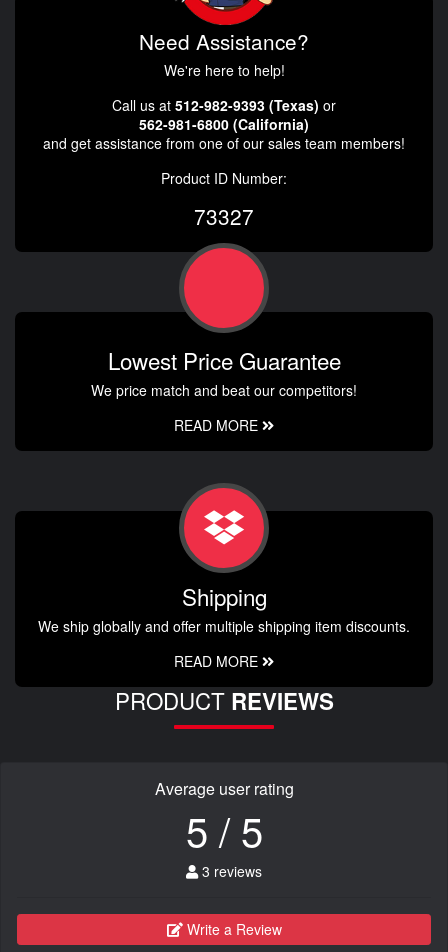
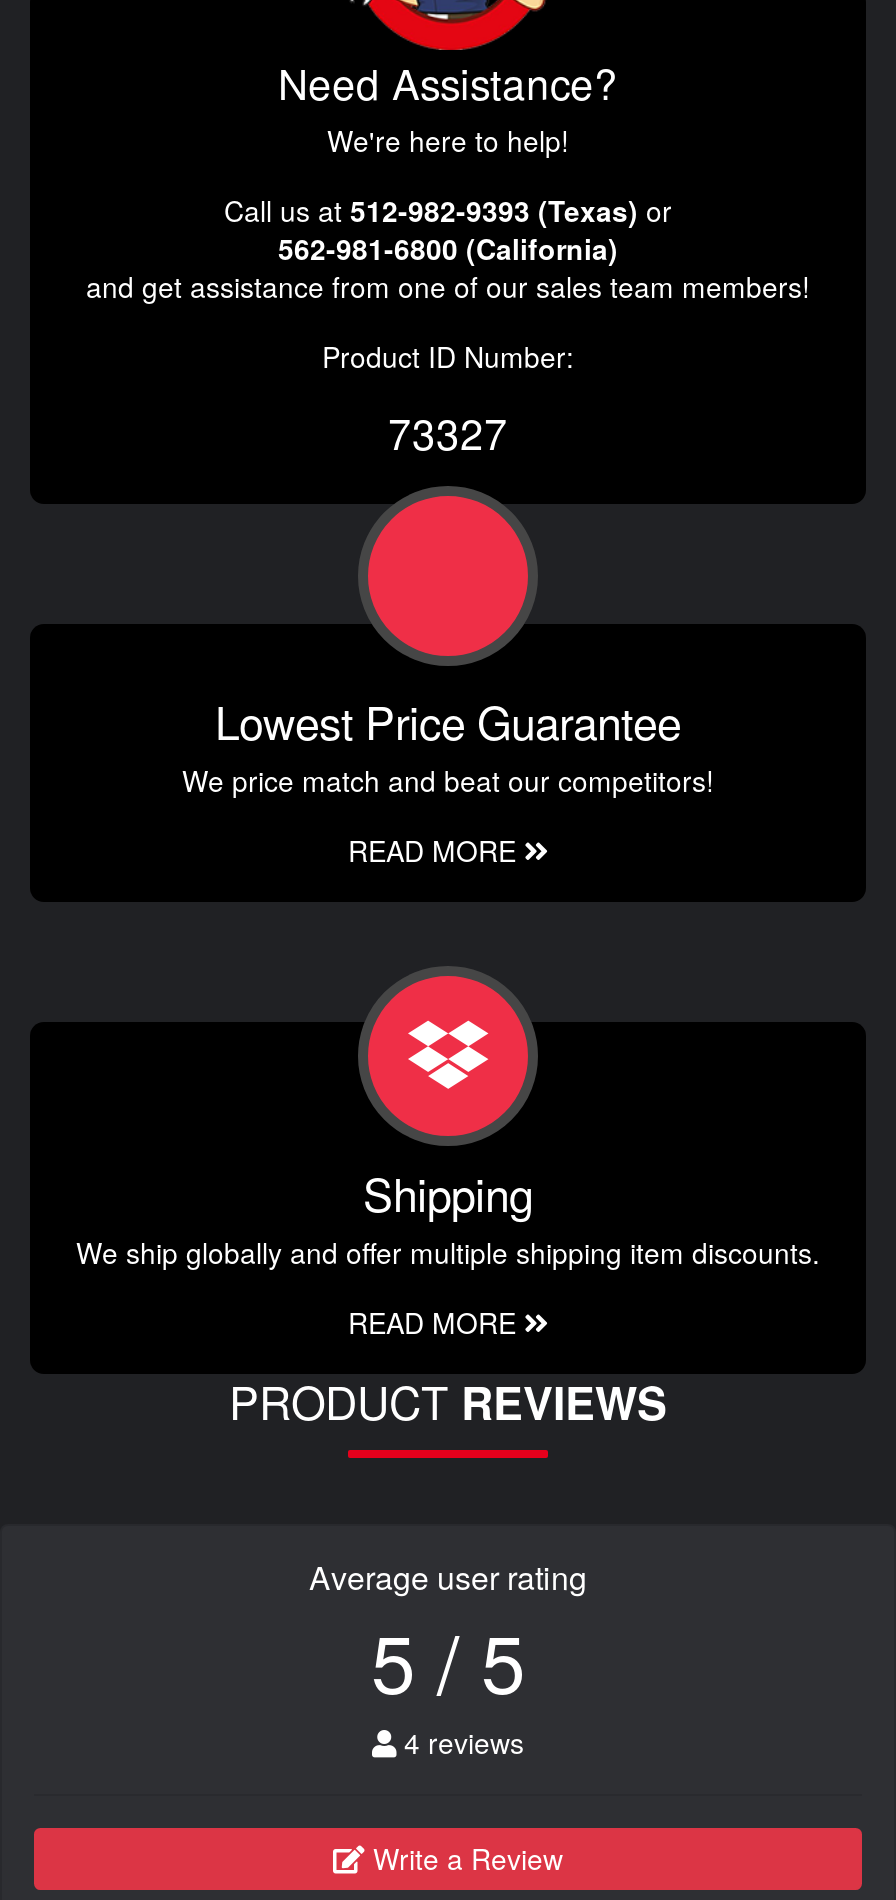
- 3 reviews
+ 4 reviews
